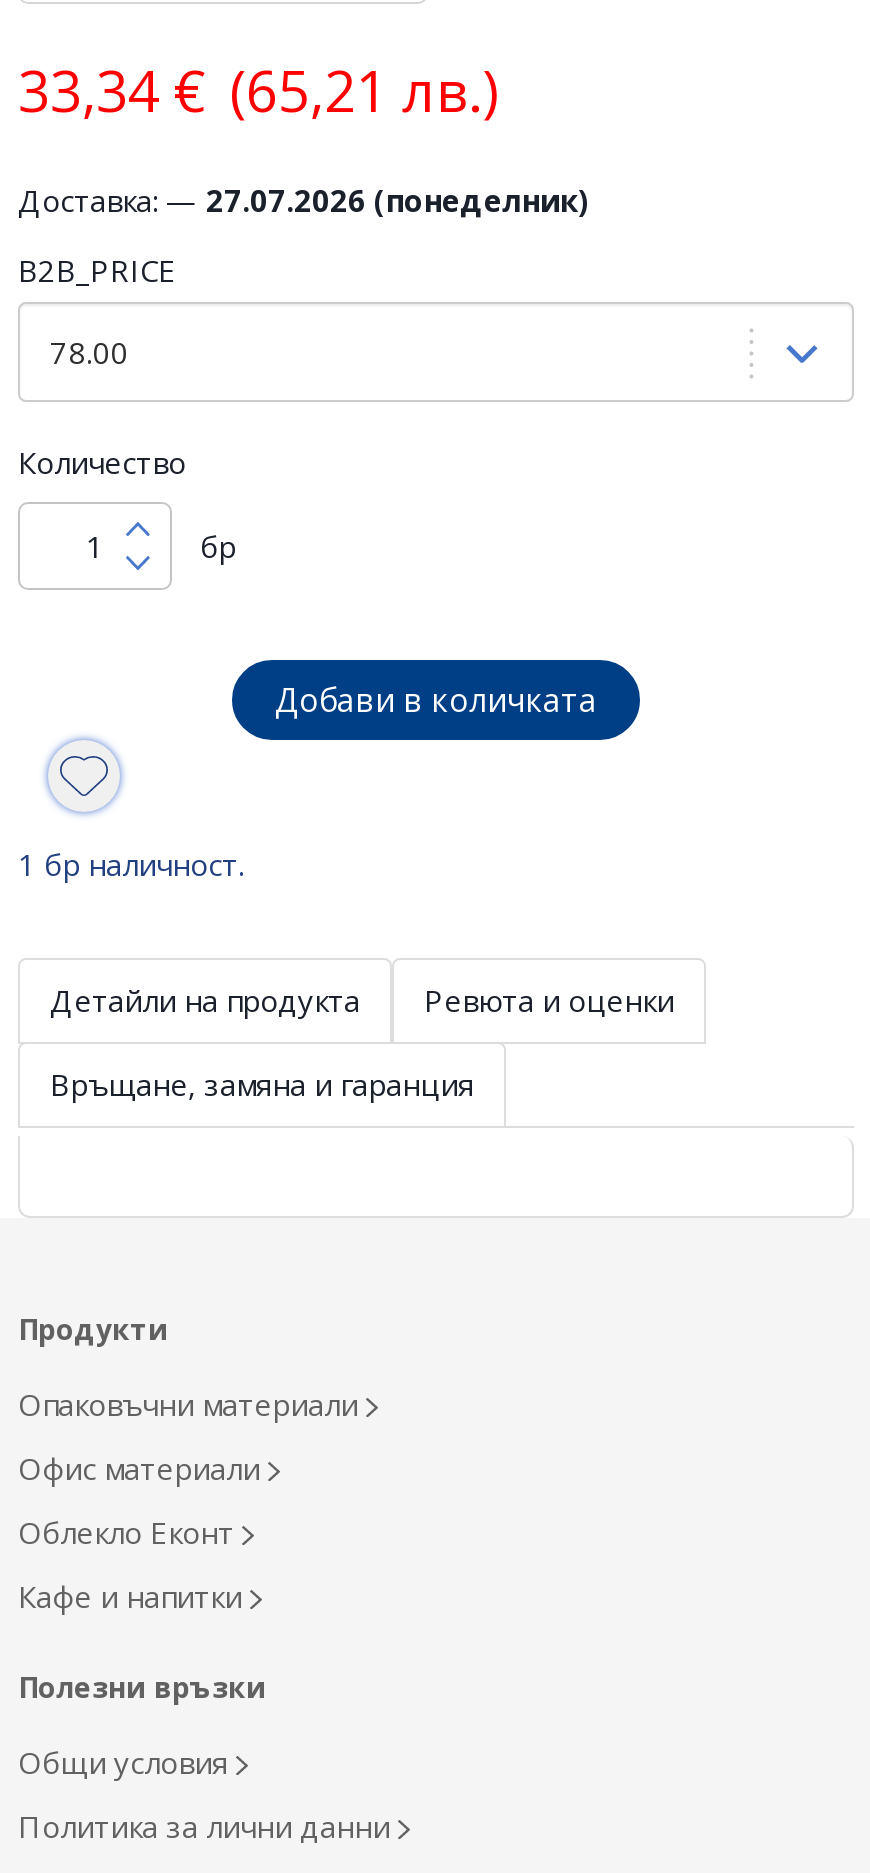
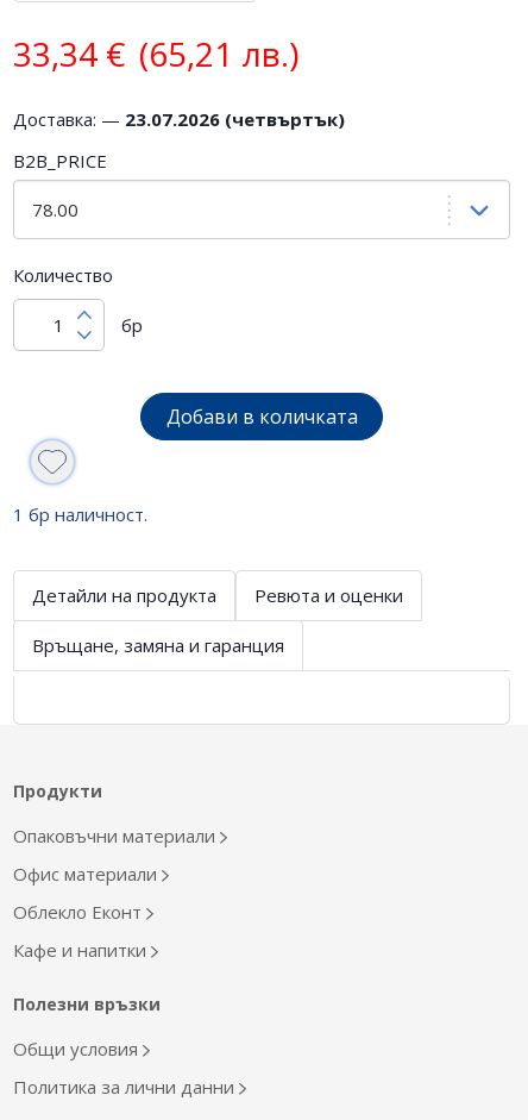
- Доставка: — 27.07.2026 (понеделник)
+ Доставка: — 23.07.2026 (четвъртък)
